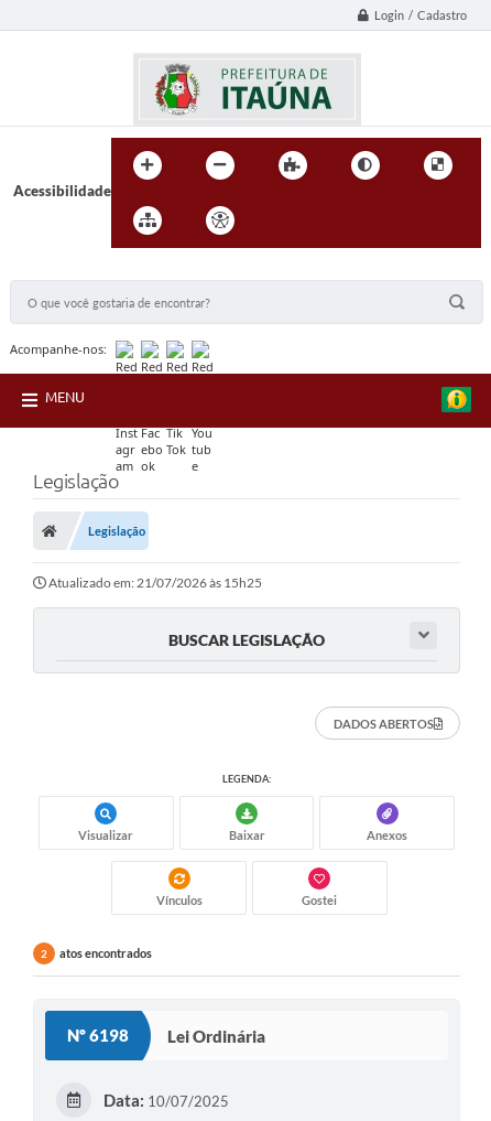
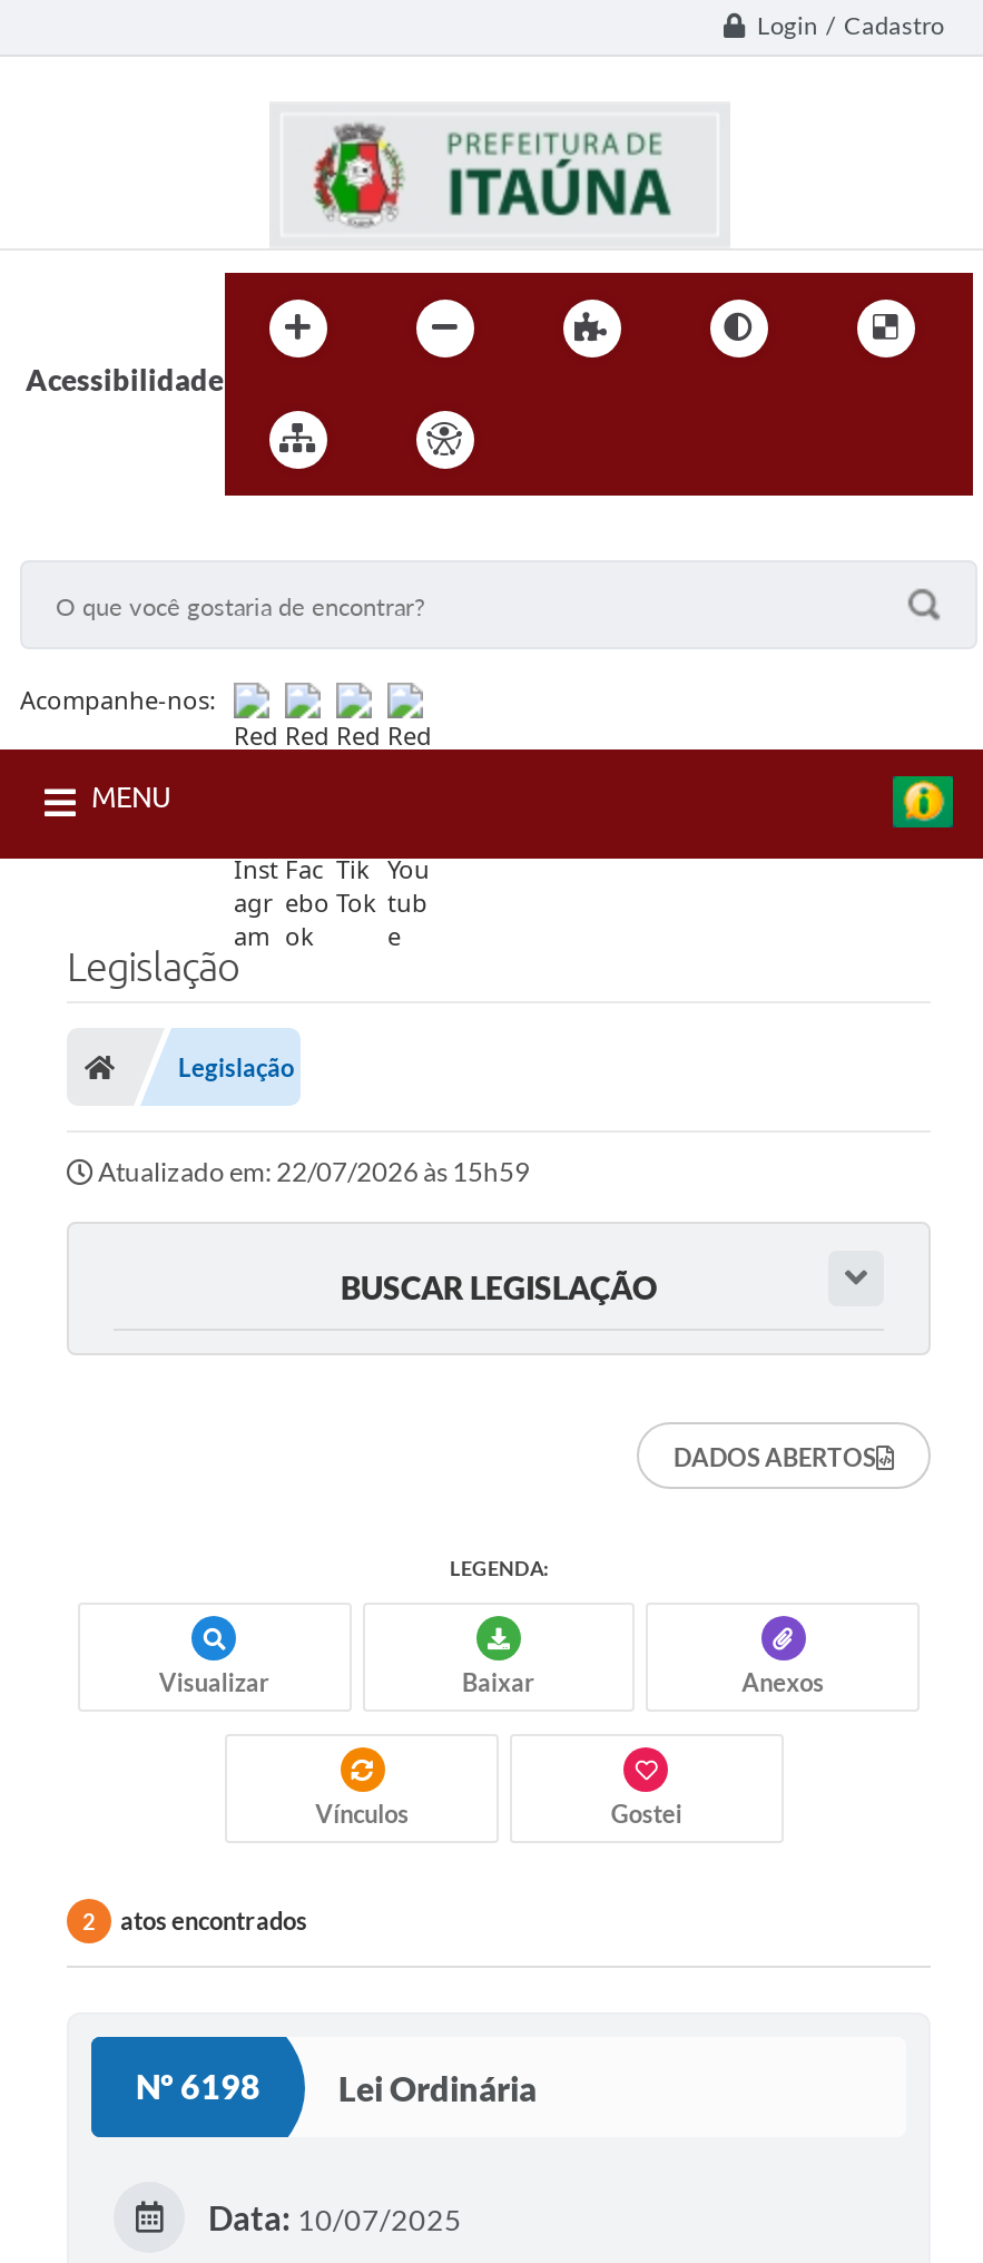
- Atualizado em: 21/07/2026 às 15h25
+ Atualizado em: 22/07/2026 às 15h59
